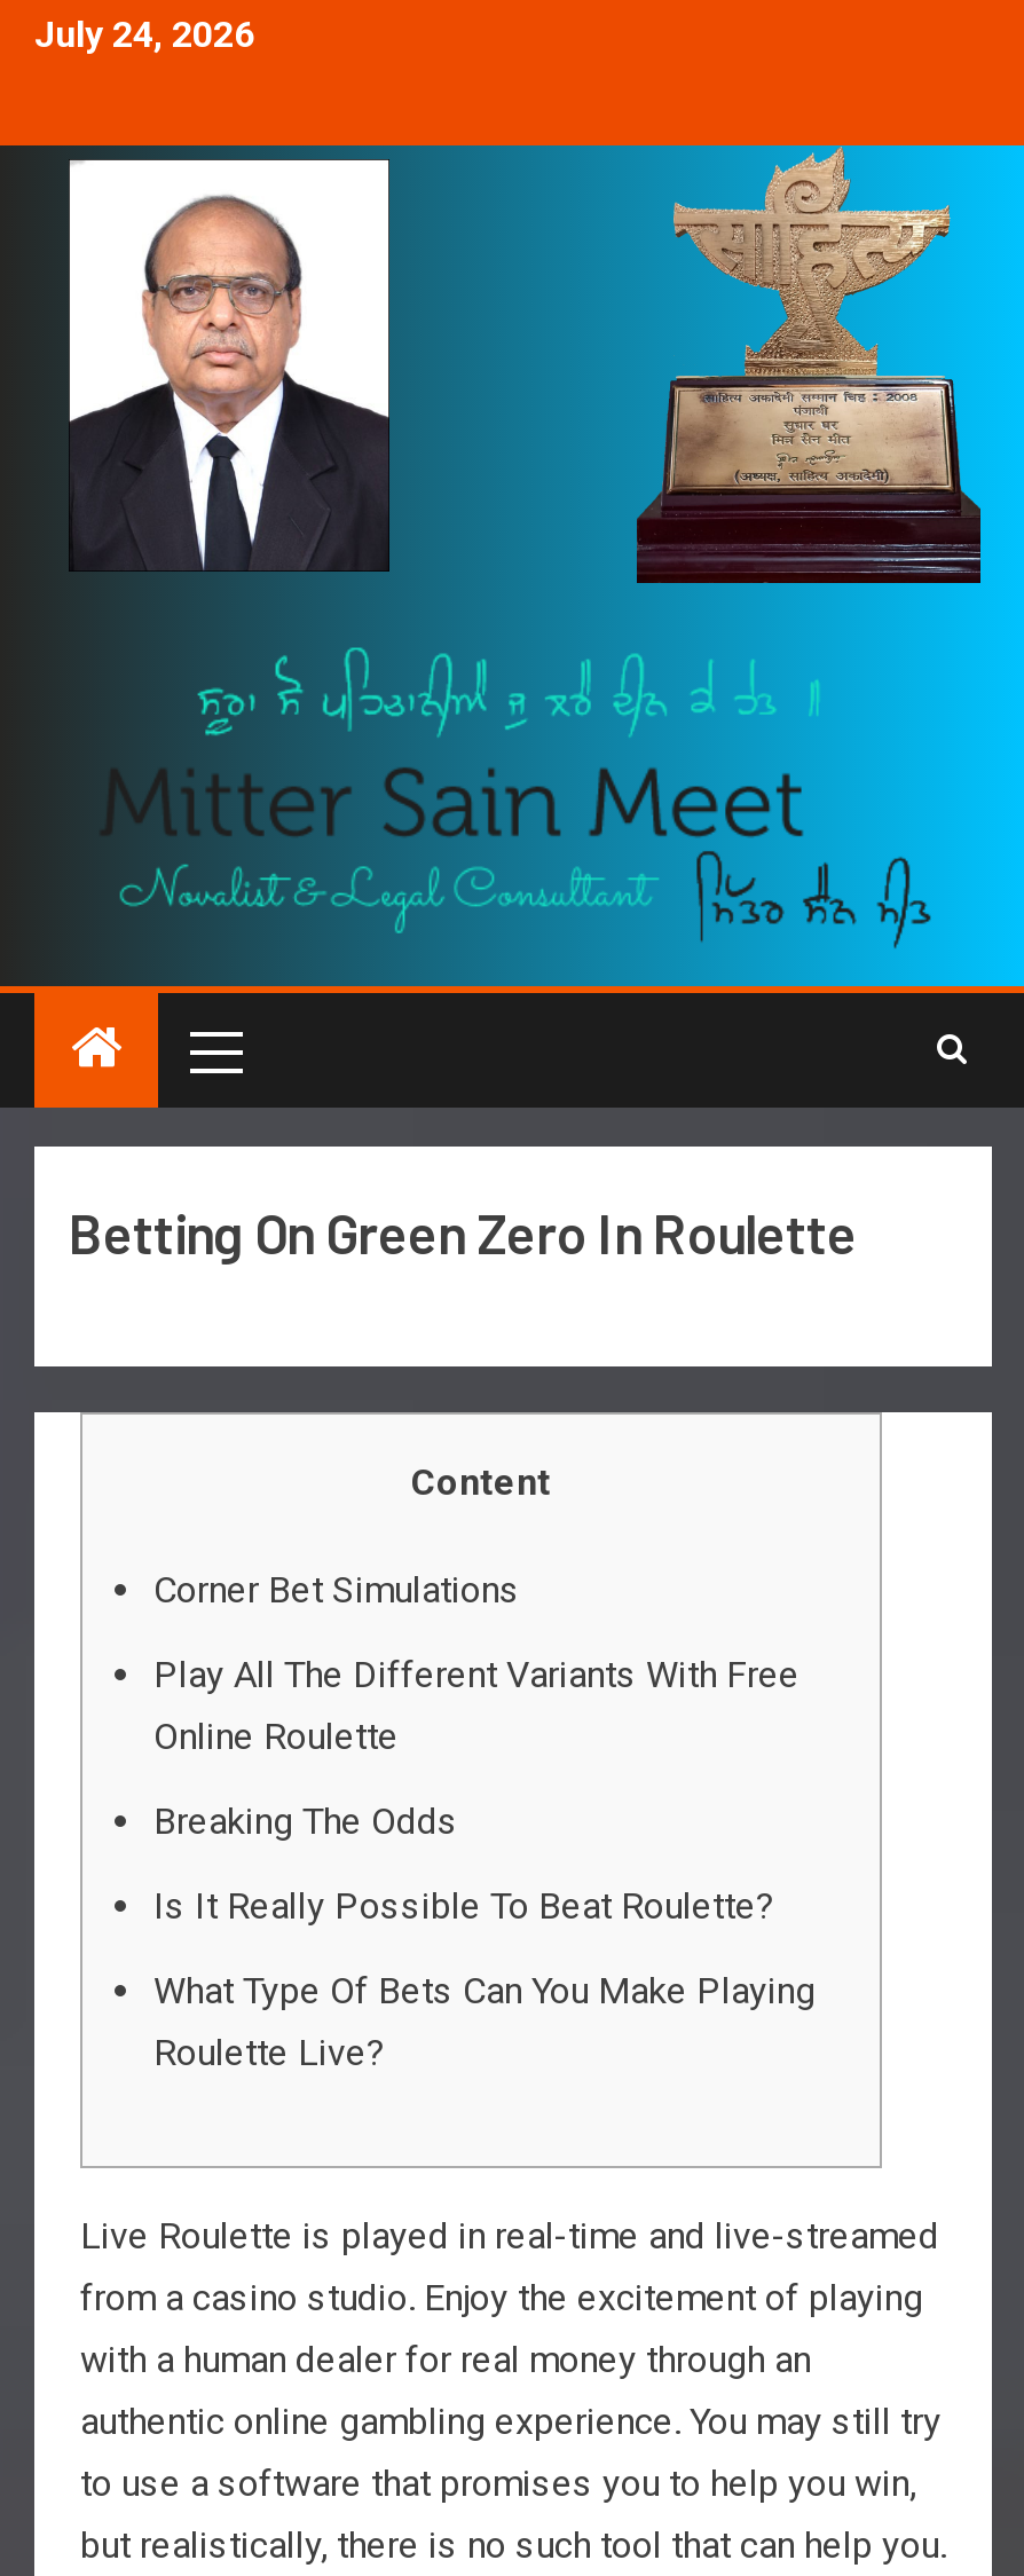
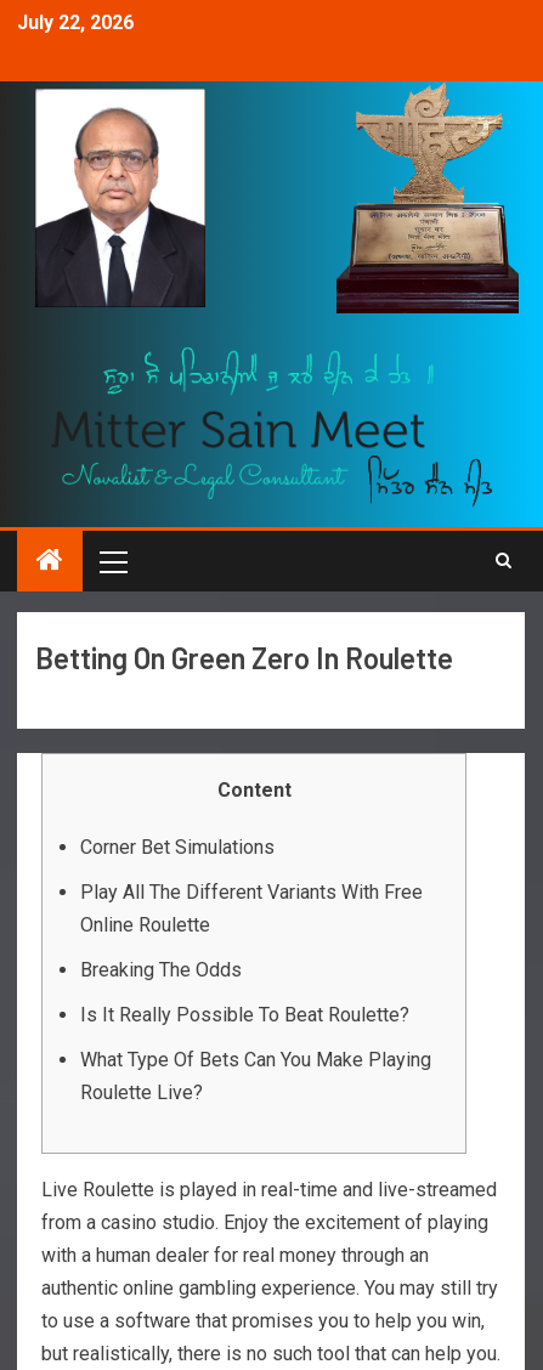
- July 24, 2026
+ July 22, 2026
